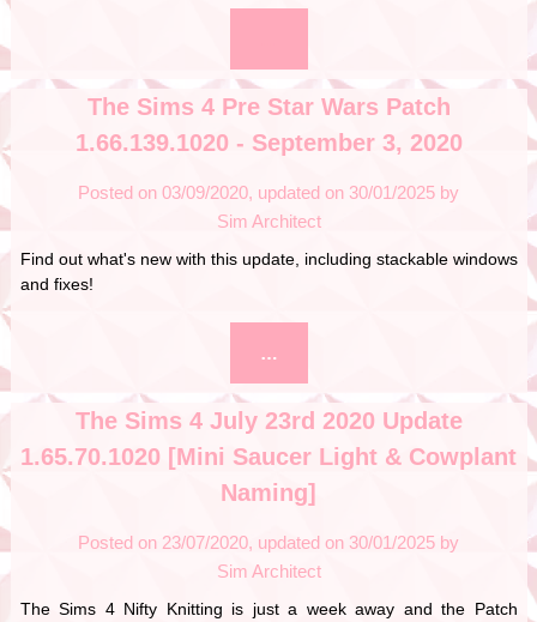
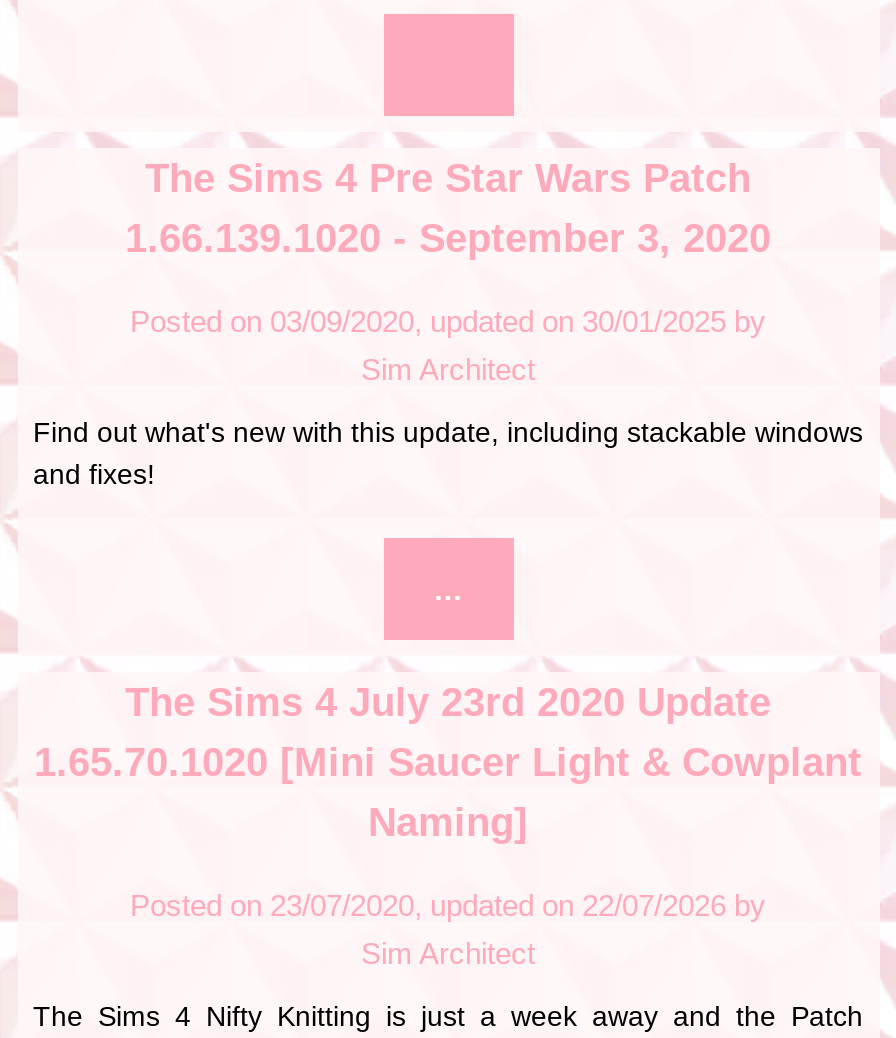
- 30/01/2025 by
+ 22/07/2026 by
